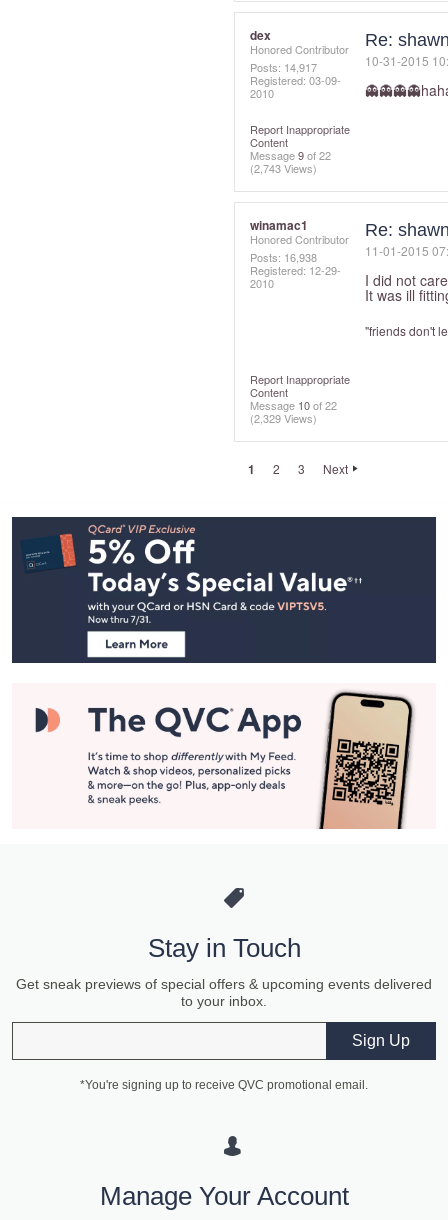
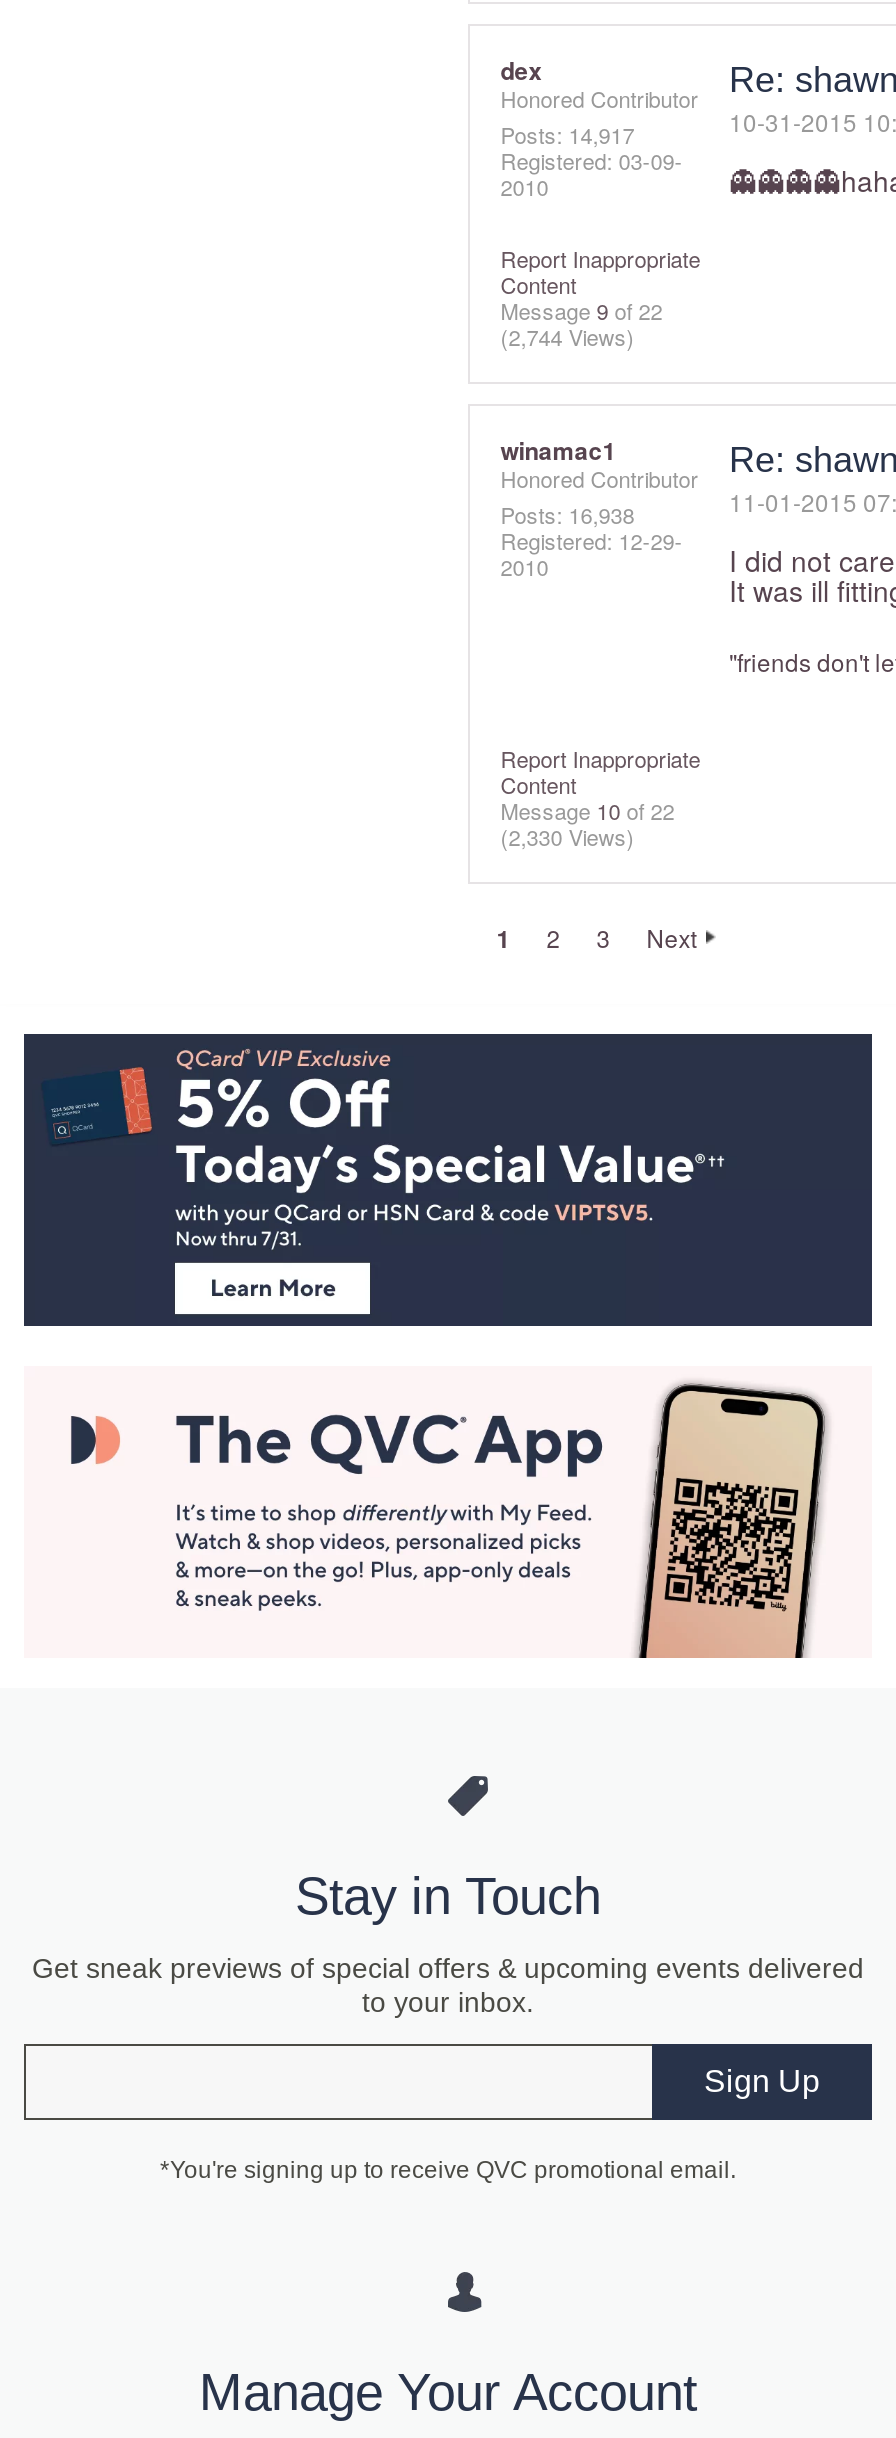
- (2,743 Views)
+ (2,744 Views)

- (2,329 Views)
+ (2,330 Views)
